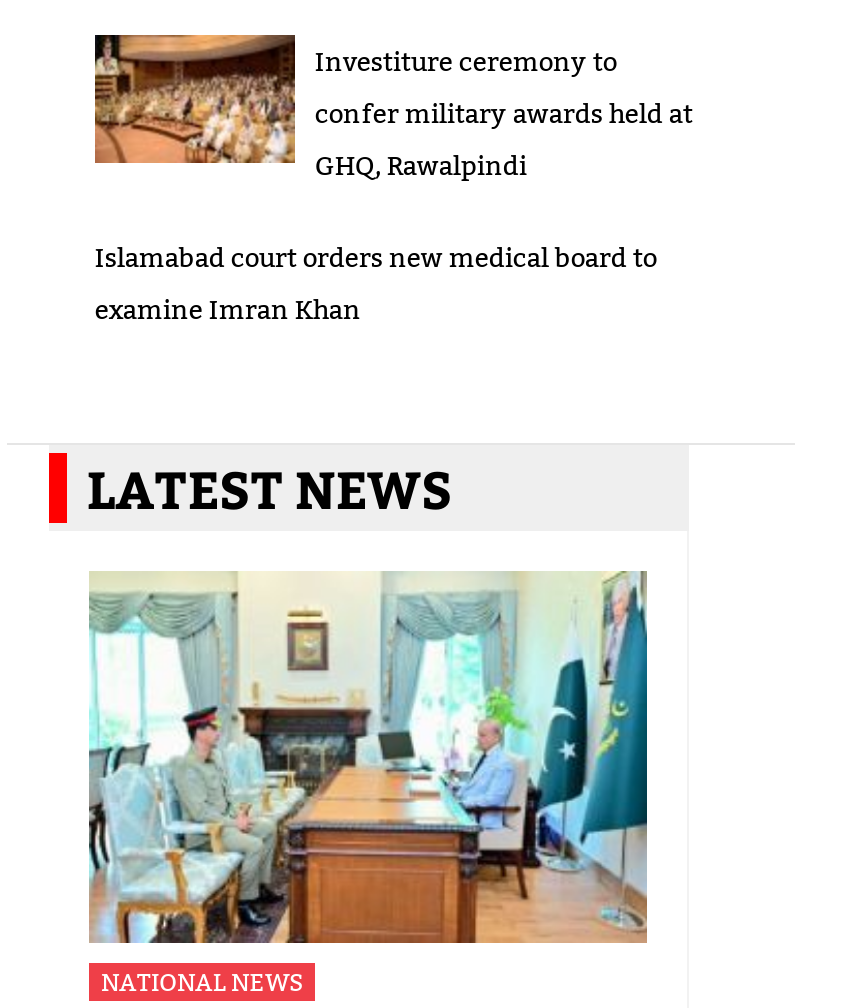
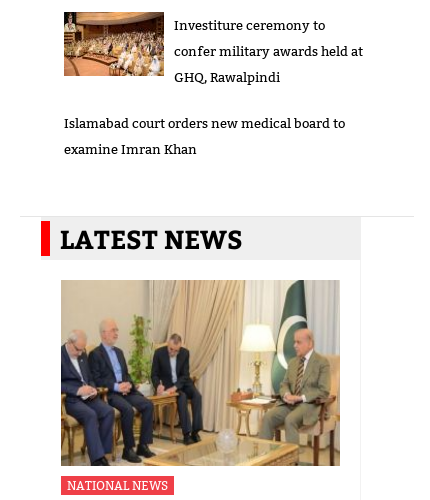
- [image]
+ [image]
